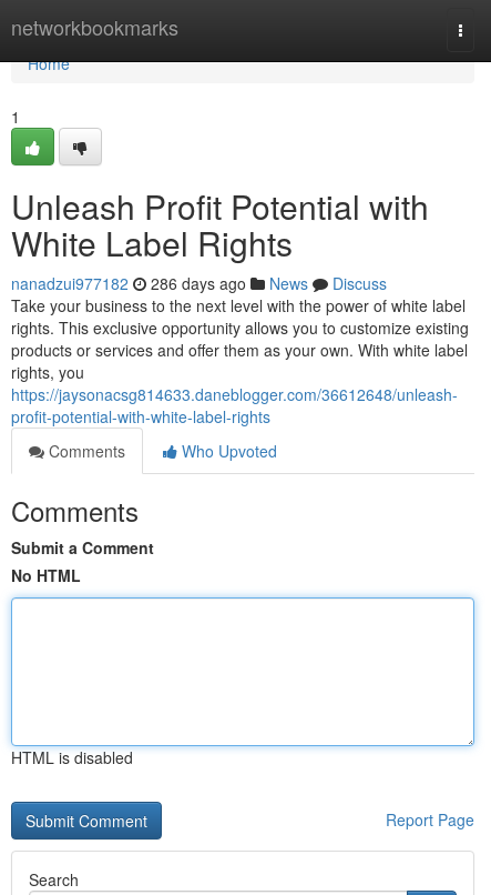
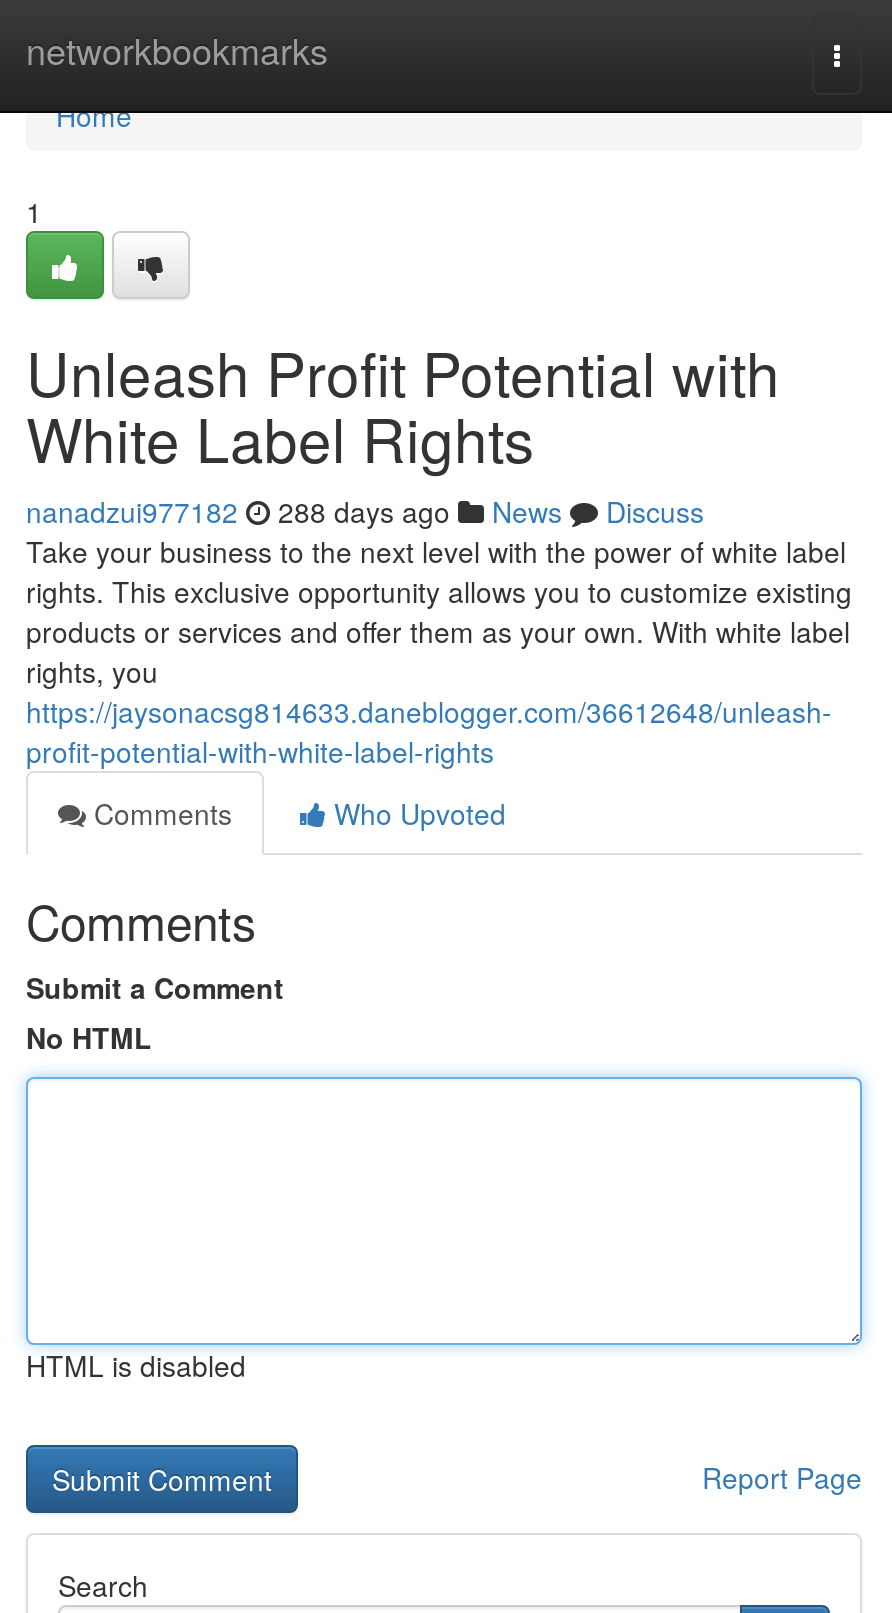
- nanadzui977182 286 days ago News Discuss
+ nanadzui977182 288 days ago News Discuss
